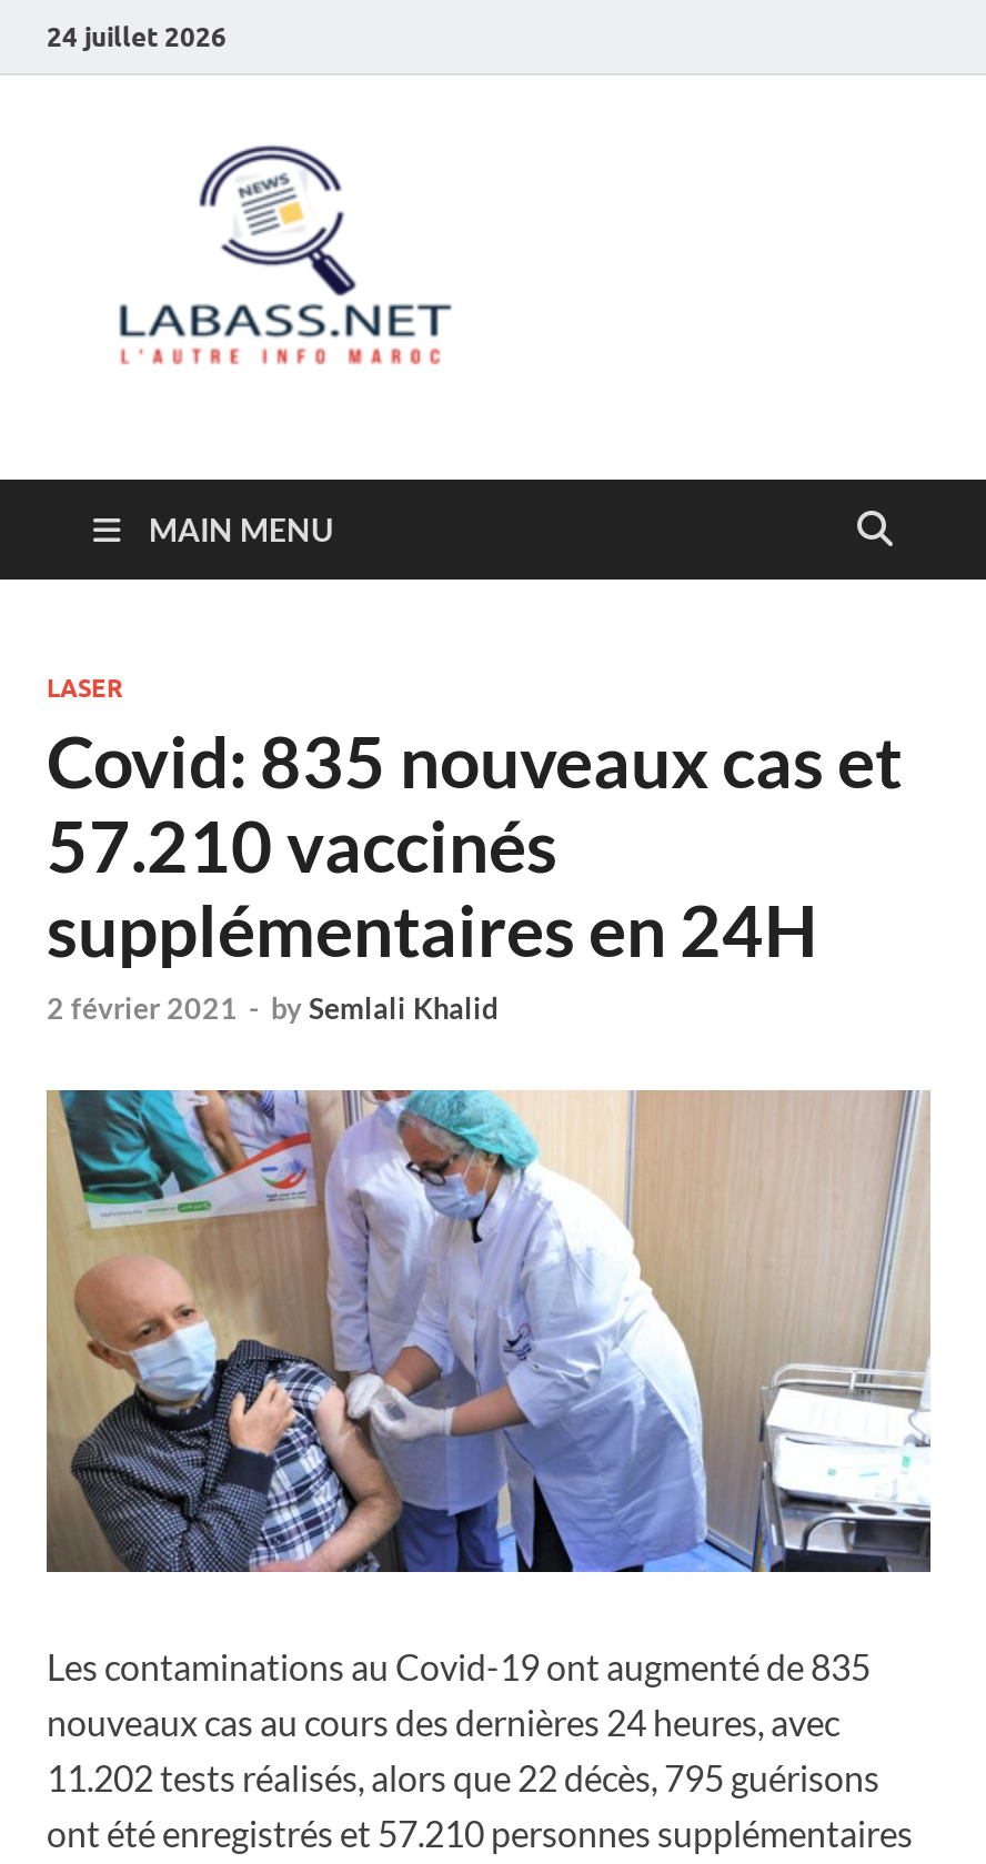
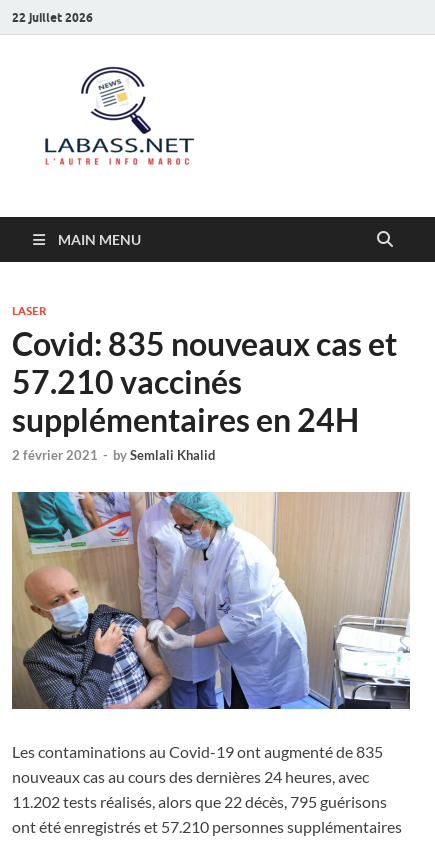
- 24 juillet 2026
+ 22 juillet 2026
